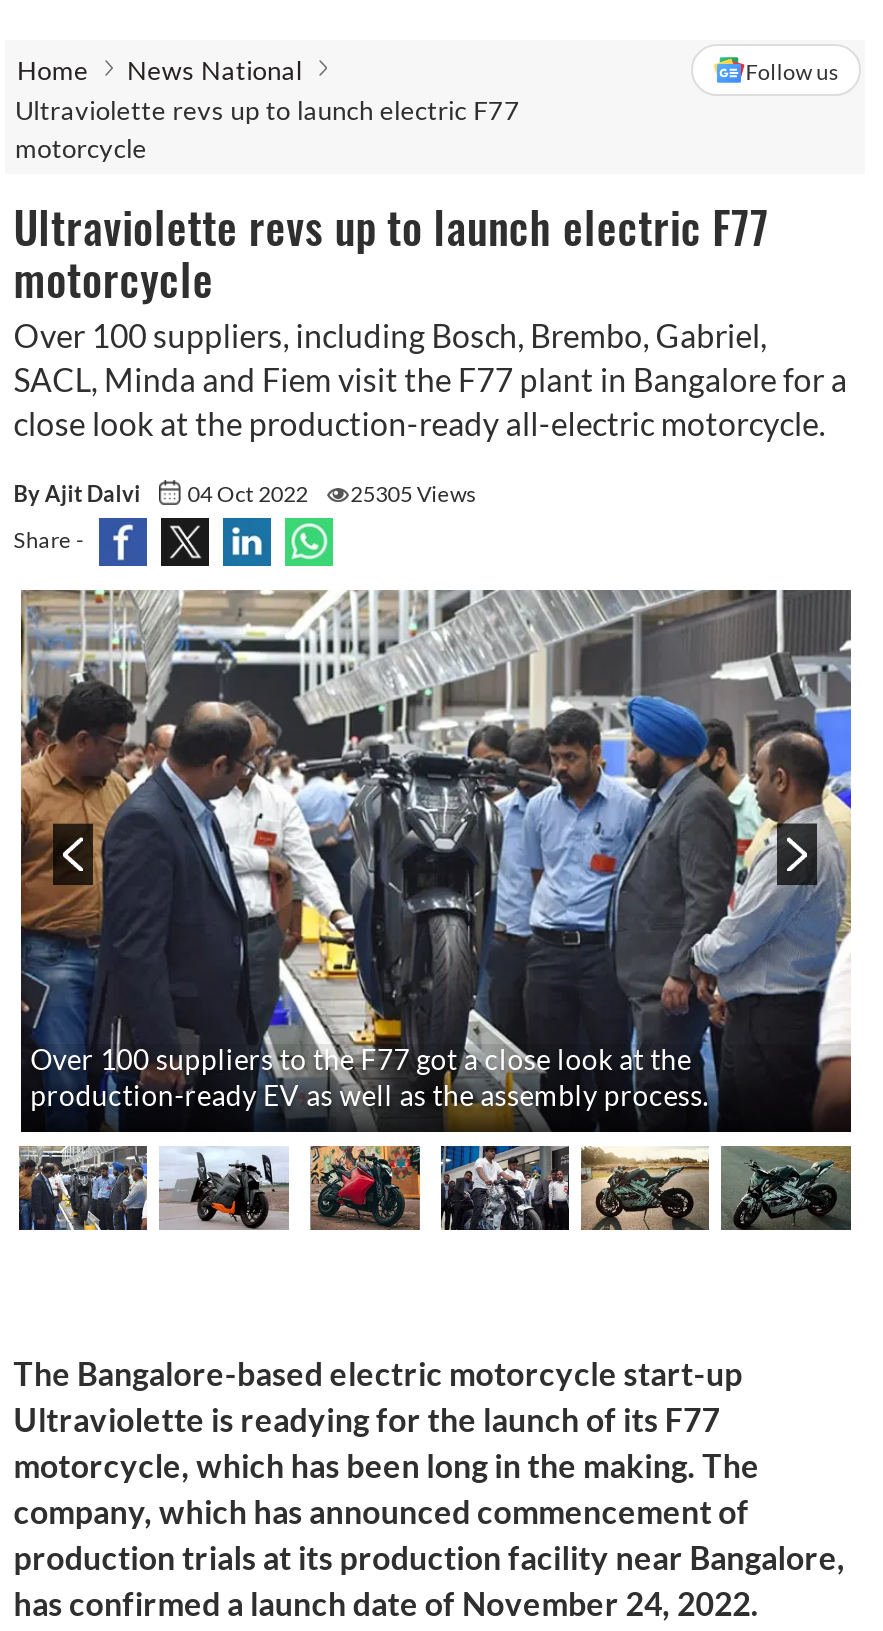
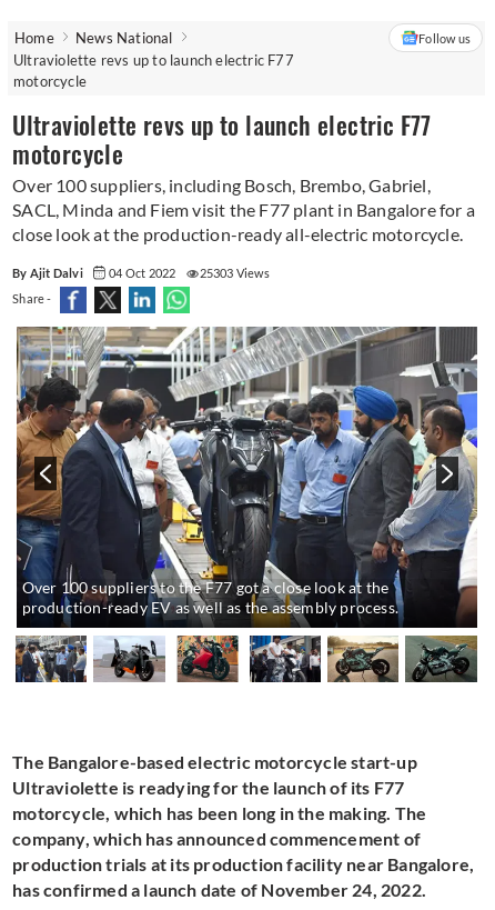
- By Ajit Dalvi 04 Oct 2022 25305 Views
+ By Ajit Dalvi 04 Oct 2022 25303 Views
